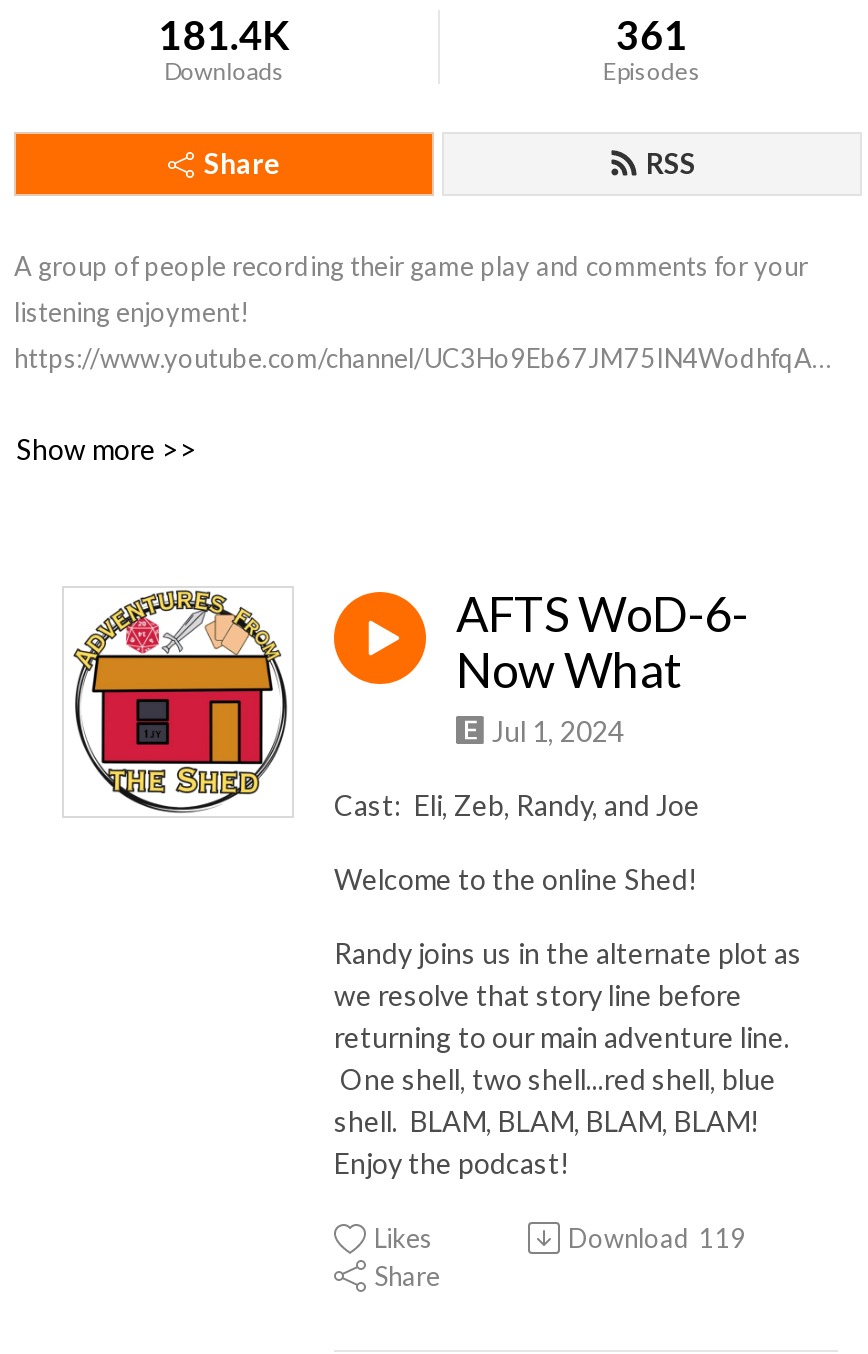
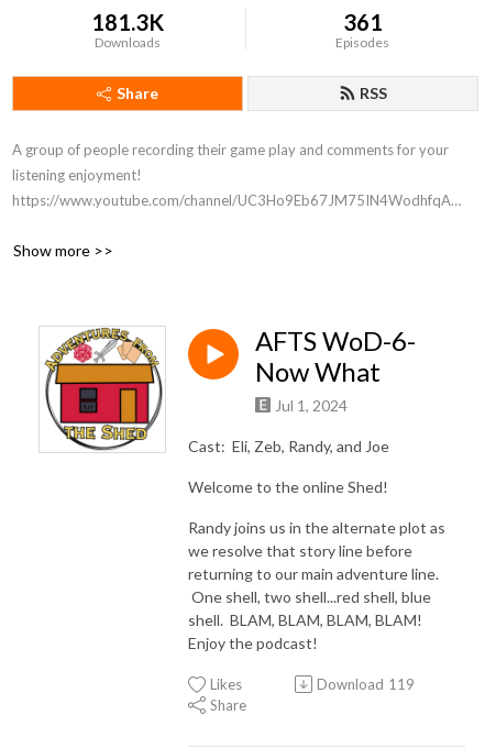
- 181.4K
+ 181.3K
